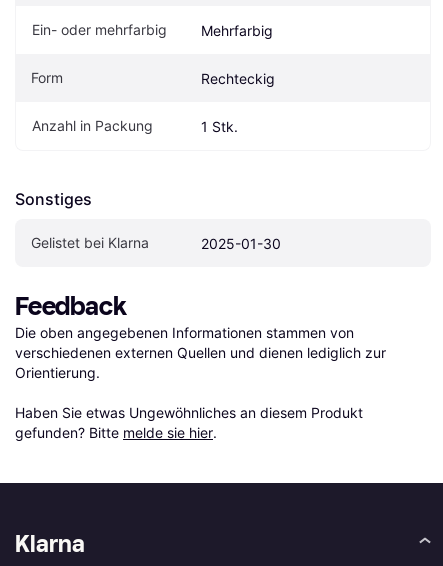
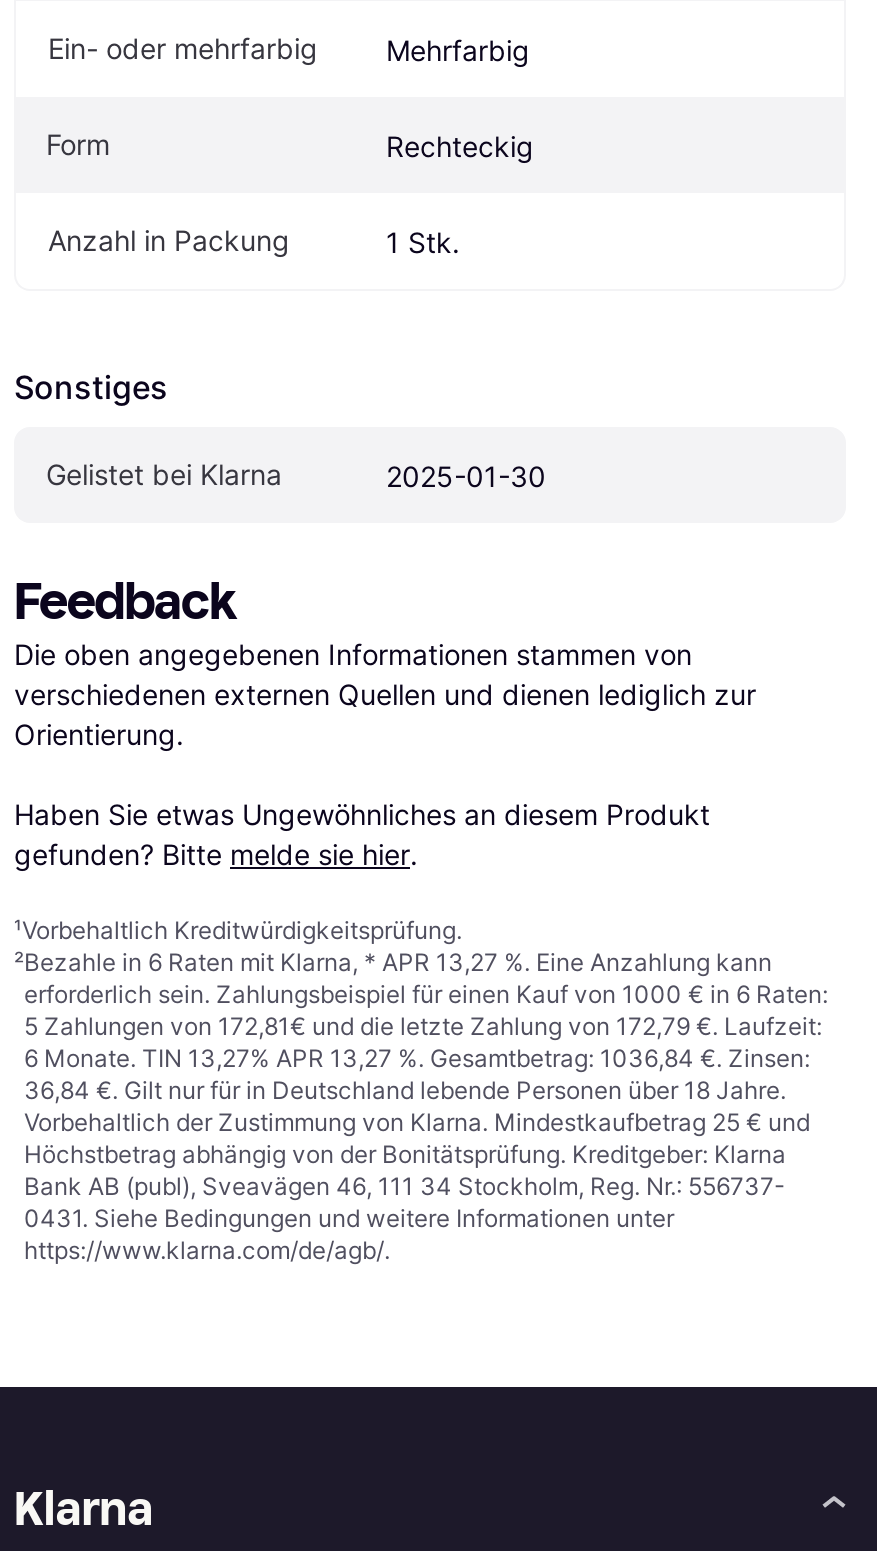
+ ¹Vorbehaltlich Kreditwürdigkeitsprüfung.
+ ²Bezahle in 6 Raten mit Klarna, * APR 13,27 %. Eine Anzahlung kann
+ erforderlich sein. Zahlungsbeispiel für einen Kauf von 1000 € in 6 Raten:
+ 5 Zahlungen von 172,81€ und die letzte Zahlung von 172,79 €. Laufzeit:
+ 6 Monate. TIN 13,27% APR 13,27 %. Gesamtbetrag: 1036,84 €. Zinsen:
+ 36,84 €. Gilt nur für in Deutschland lebende Personen über 18 Jahre.
+ Vorbehaltlich der Zustimmung von Klarna. Mindestkaufbetrag 25 € und
+ Höchstbetrag abhängig von der Bonitätsprüfung. Kreditgeber: Klarna
+ Bank AB (publ), Sveavägen 46, 111 34 Stockholm, Reg. Nr.: 556737-
+ 0431. Siehe Bedingungen und weitere Informationen unter
+ https://www.klarna.com/de/agb/.
